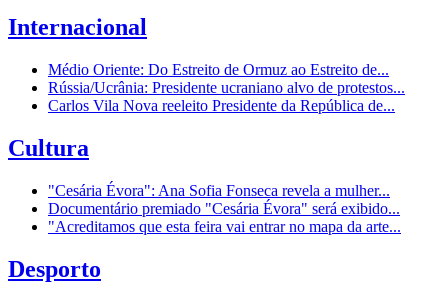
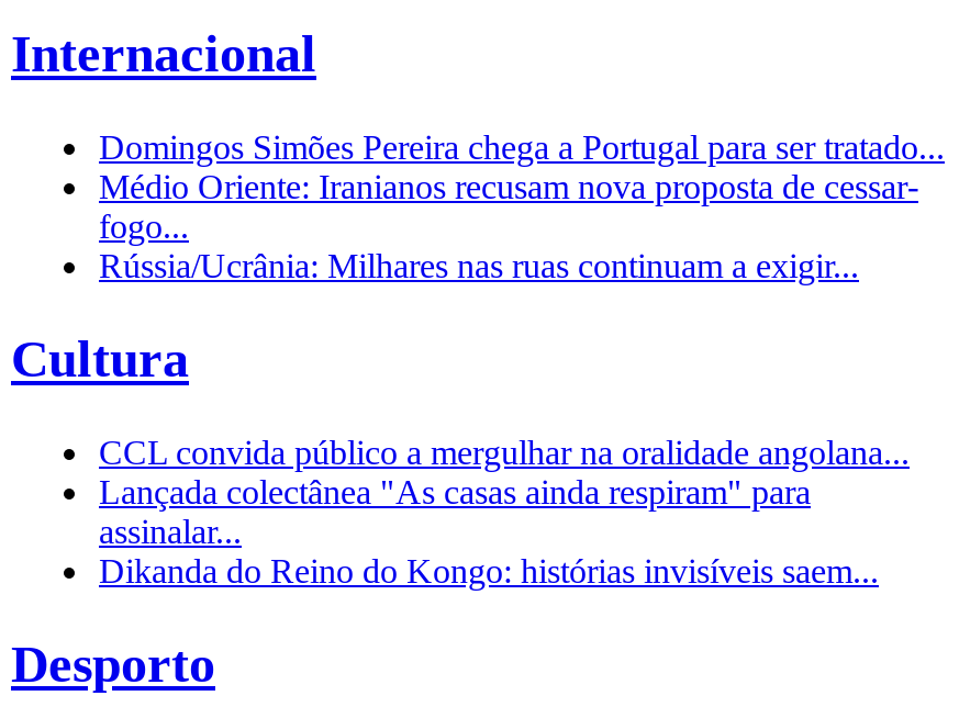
- Médio Oriente: Do Estreito de Ormuz ao Estreito de...
- Rússia/Ucrânia: Presidente ucraniano alvo de protestos...
- Carlos Vila Nova reeleito Presidente da República de...
+ Domingos Simões Pereira chega a Portugal para ser tratado...
+ Médio Oriente: Iranianos recusam nova proposta de cessar-
+ fogo...
+ Rússia/Ucrânia: Milhares nas ruas continuam a exigir...

- "Cesária Évora": Ana Sofia Fonseca revela a mulher...
- Documentário premiado "Cesária Évora" será exibido...
- "Acreditamos que esta feira vai entrar no mapa da arte...
+ CCL convida público a mergulhar na oralidade angolana...
+ Lançada colectânea "As casas ainda respiram" para
+ assinalar...
+ Dikanda do Reino do Kongo: histórias invisíveis saem...
